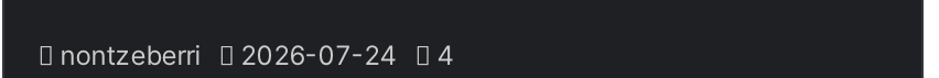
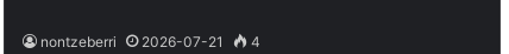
- nontzeberri 2026-07-24 4
+ nontzeberri 2026-07-21 4
